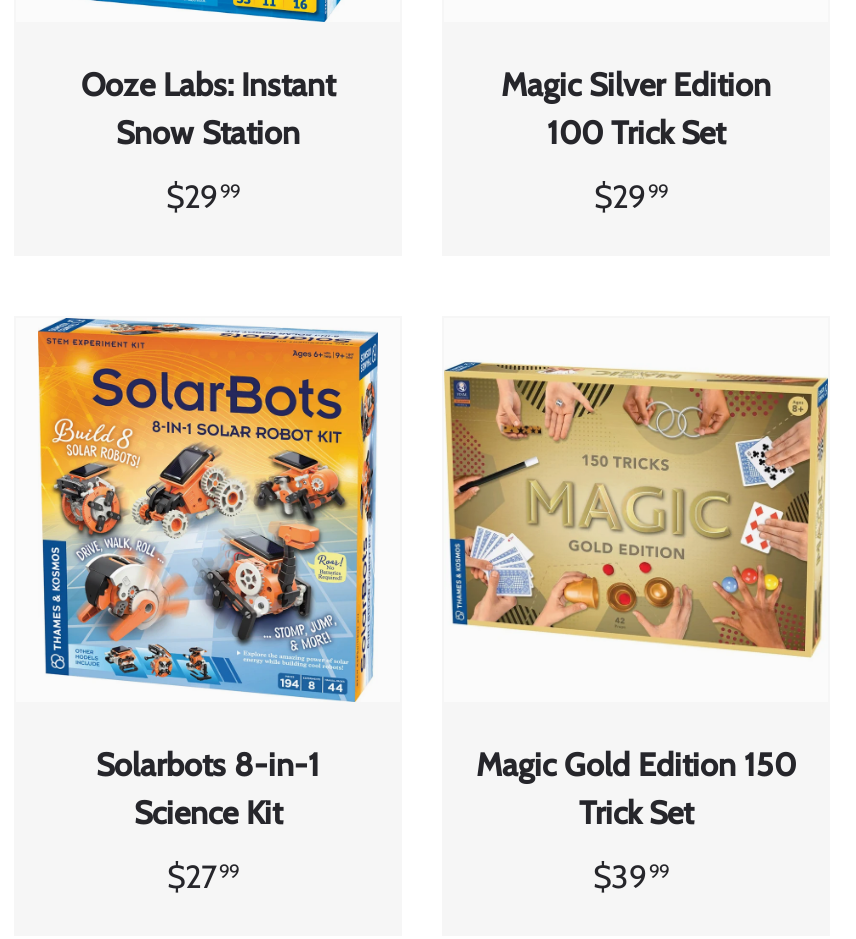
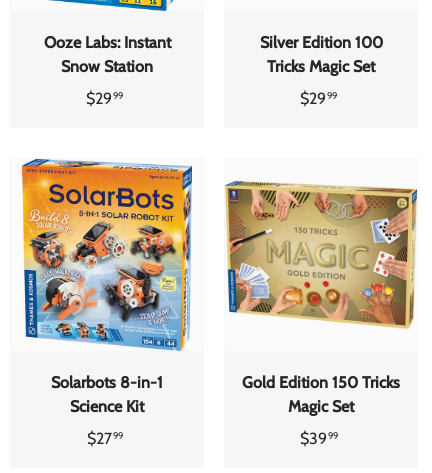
- Magic Silver Edition
- 100 Trick Set
+ Silver Edition 100
+ Tricks Magic Set

- Magic Gold Edition 150
- Trick Set
+ Gold Edition 150 Tricks
+ Magic Set
